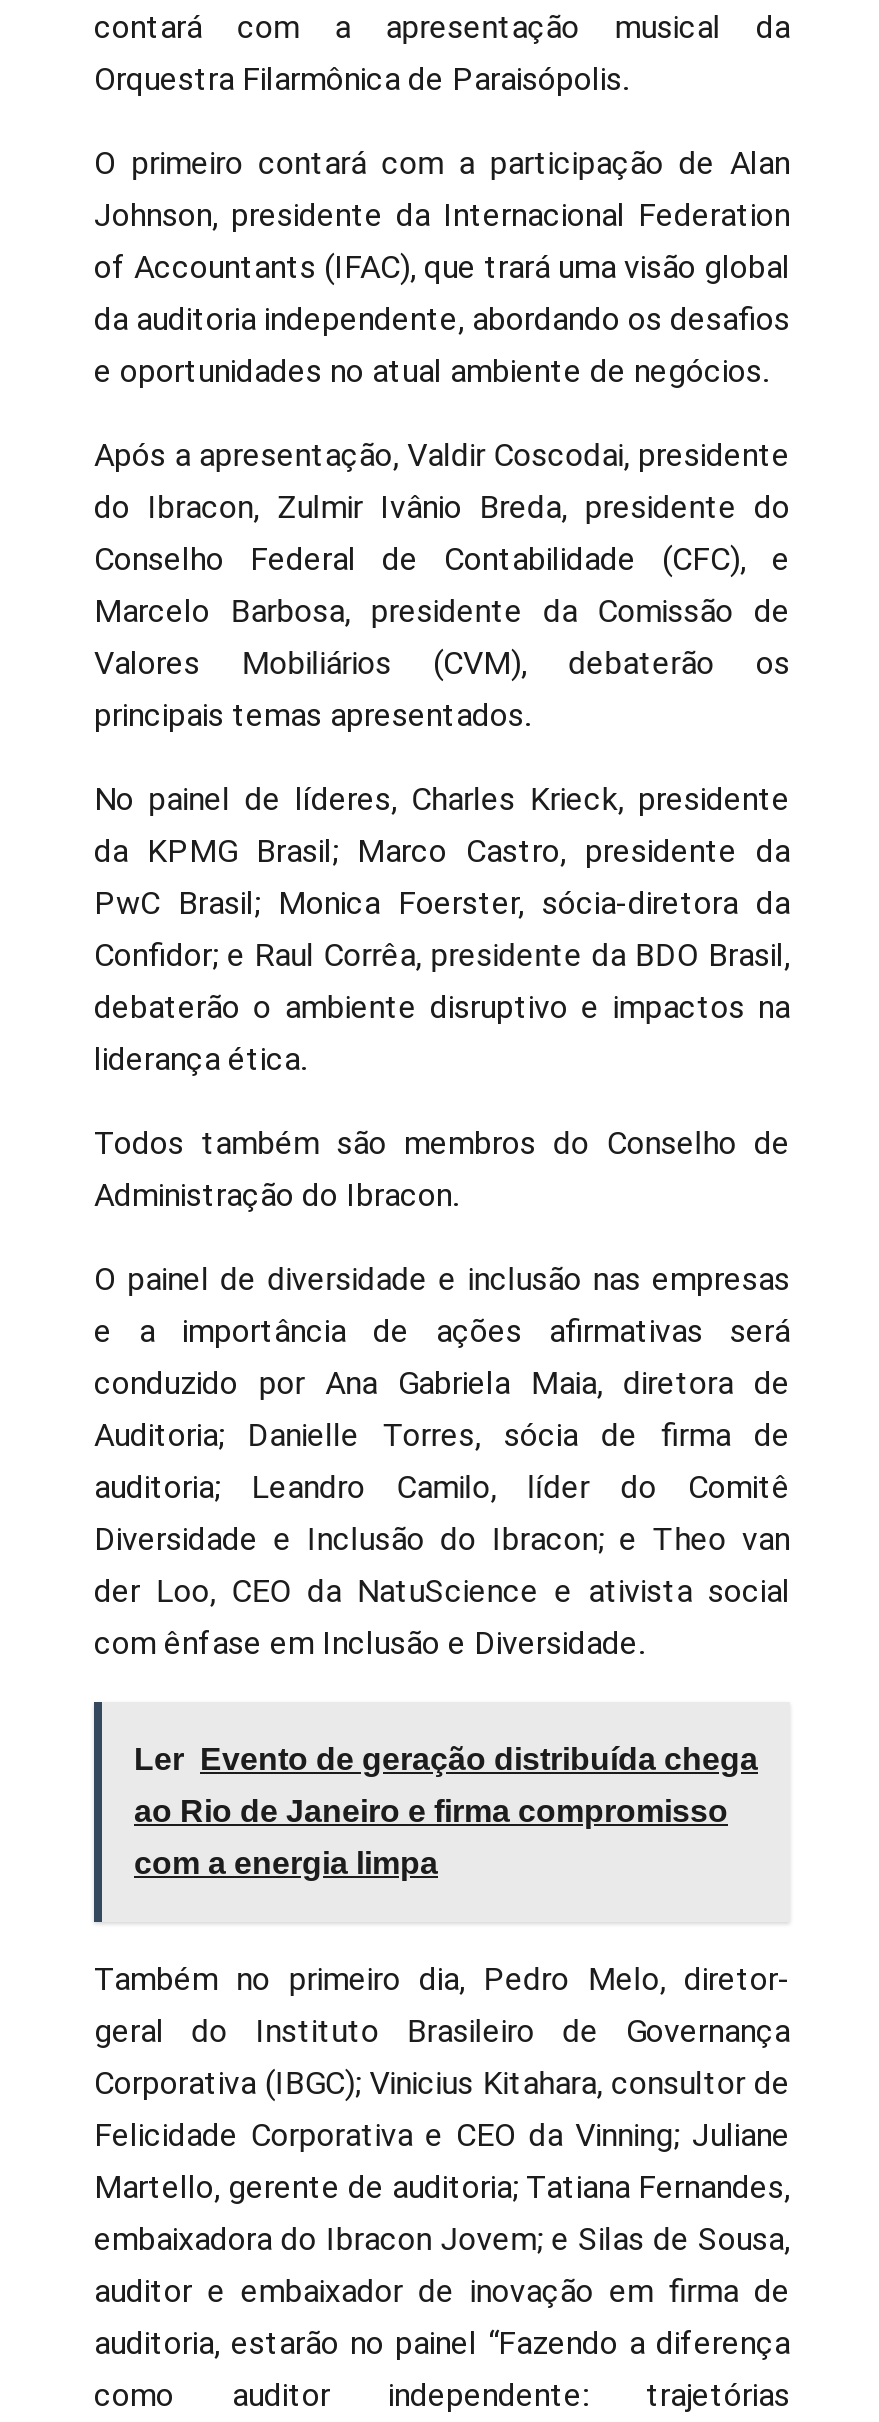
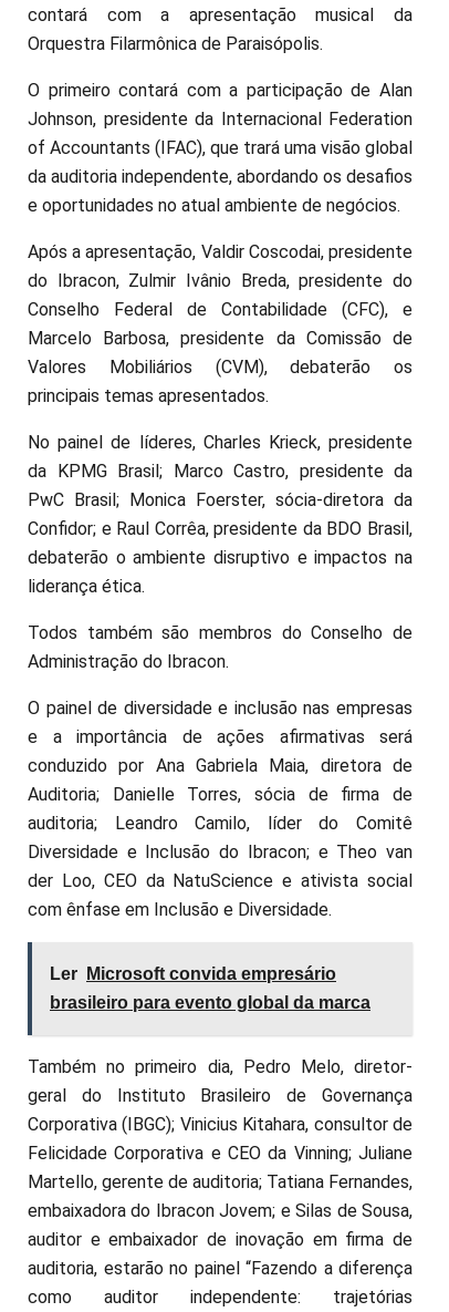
- Ler Evento de geração distribuída chega
- ao Rio de Janeiro e firma compromisso
- com a energia limpa
+ Ler Microsoft convida empresário
+ brasileiro para evento global da marca
